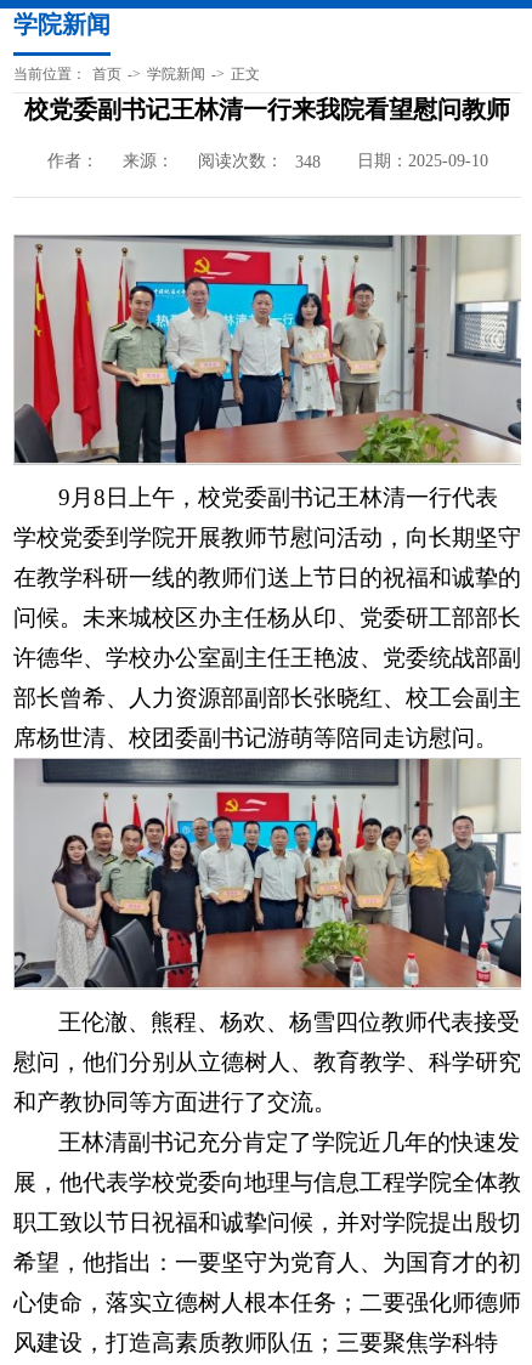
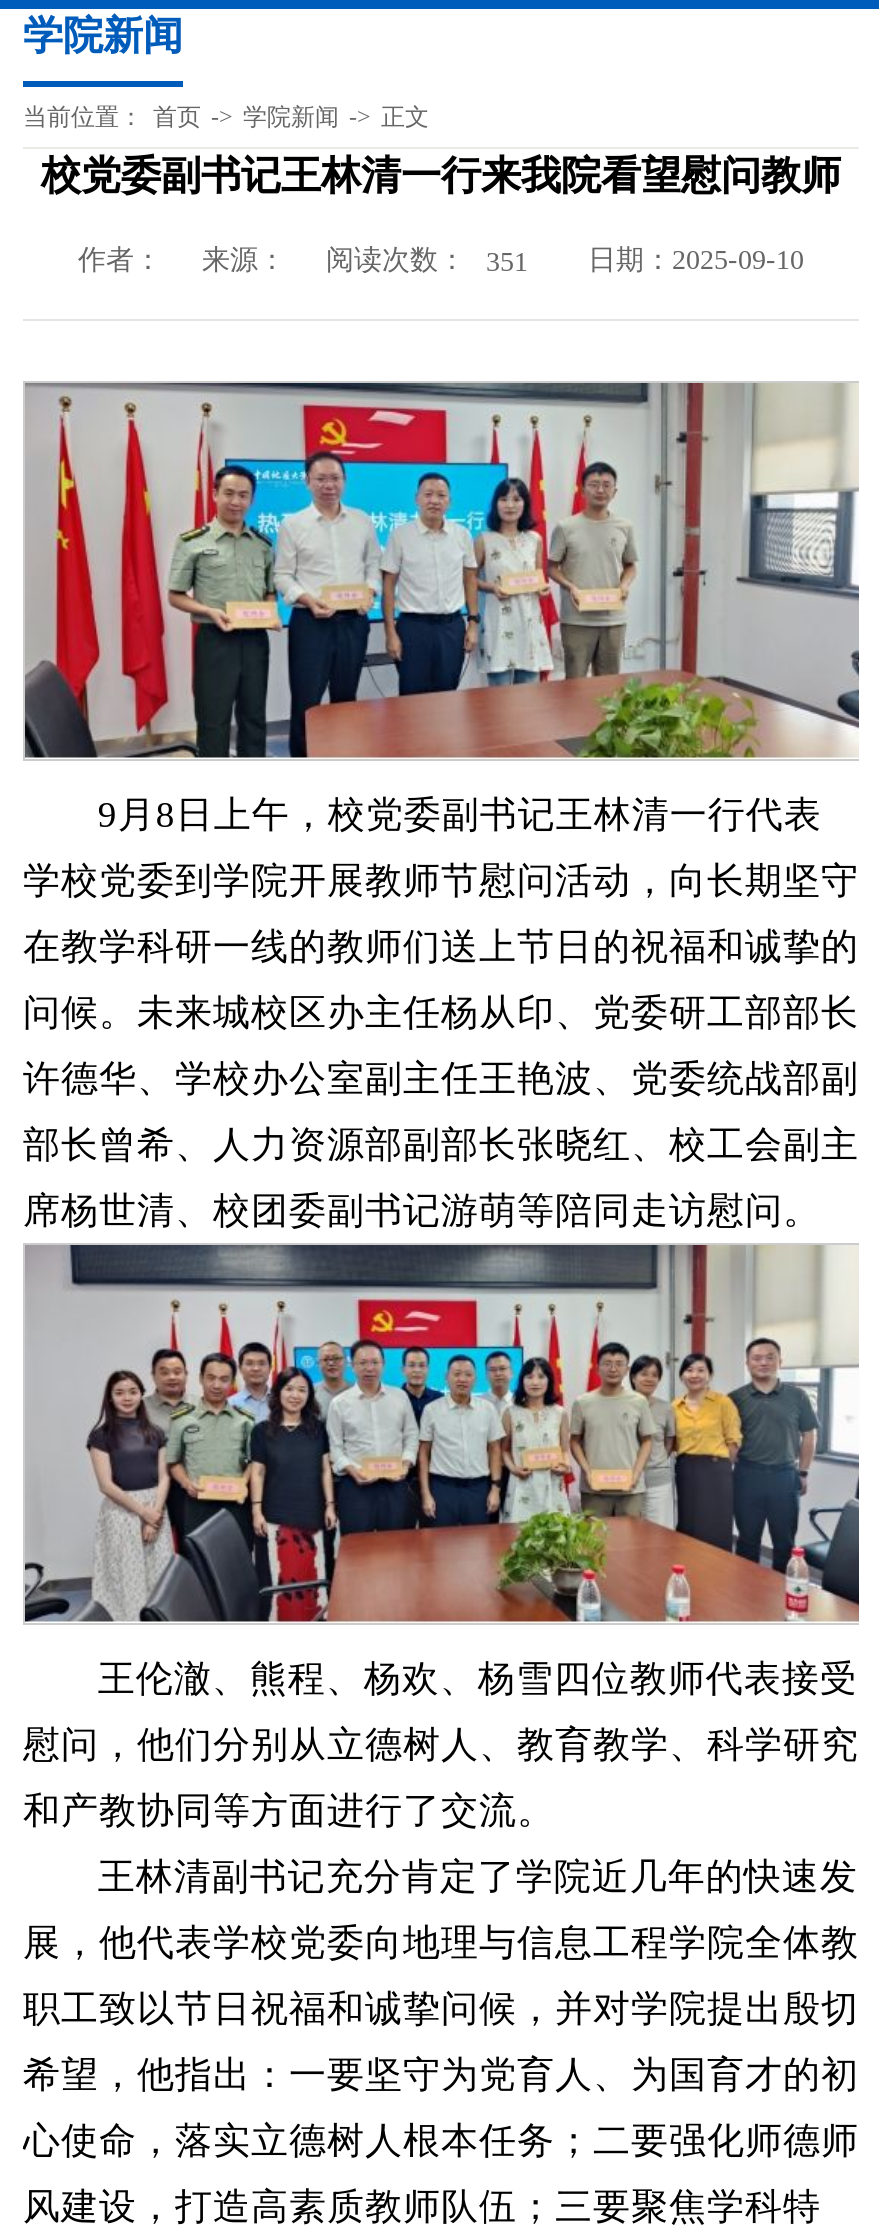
- 作者： 来源： 阅读次数： 348 日期：2025-09-10
+ 作者： 来源： 阅读次数： 351 日期：2025-09-10
